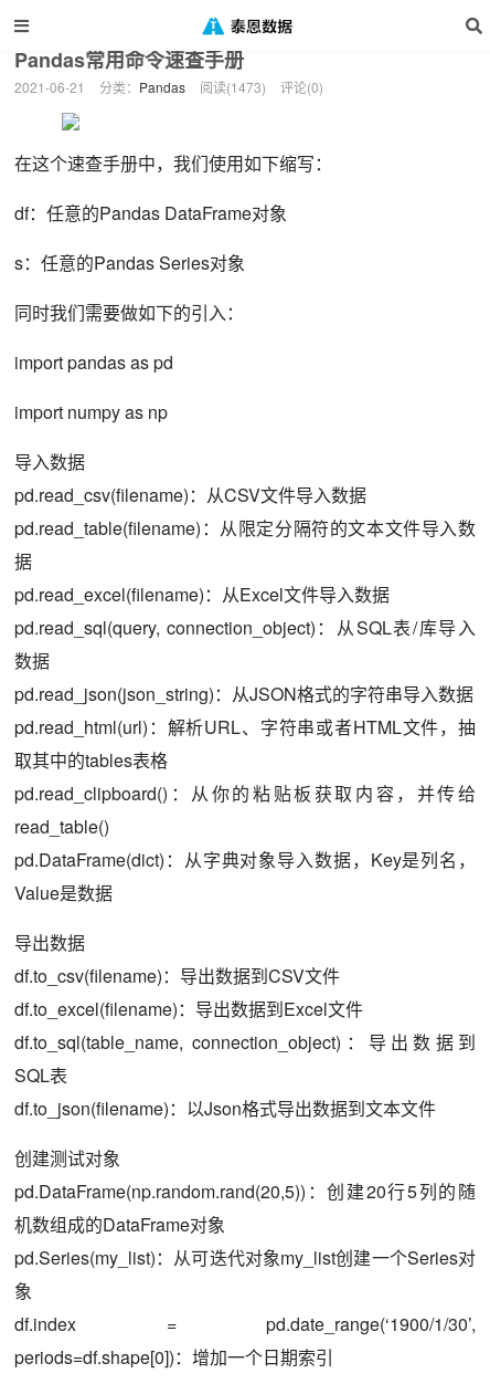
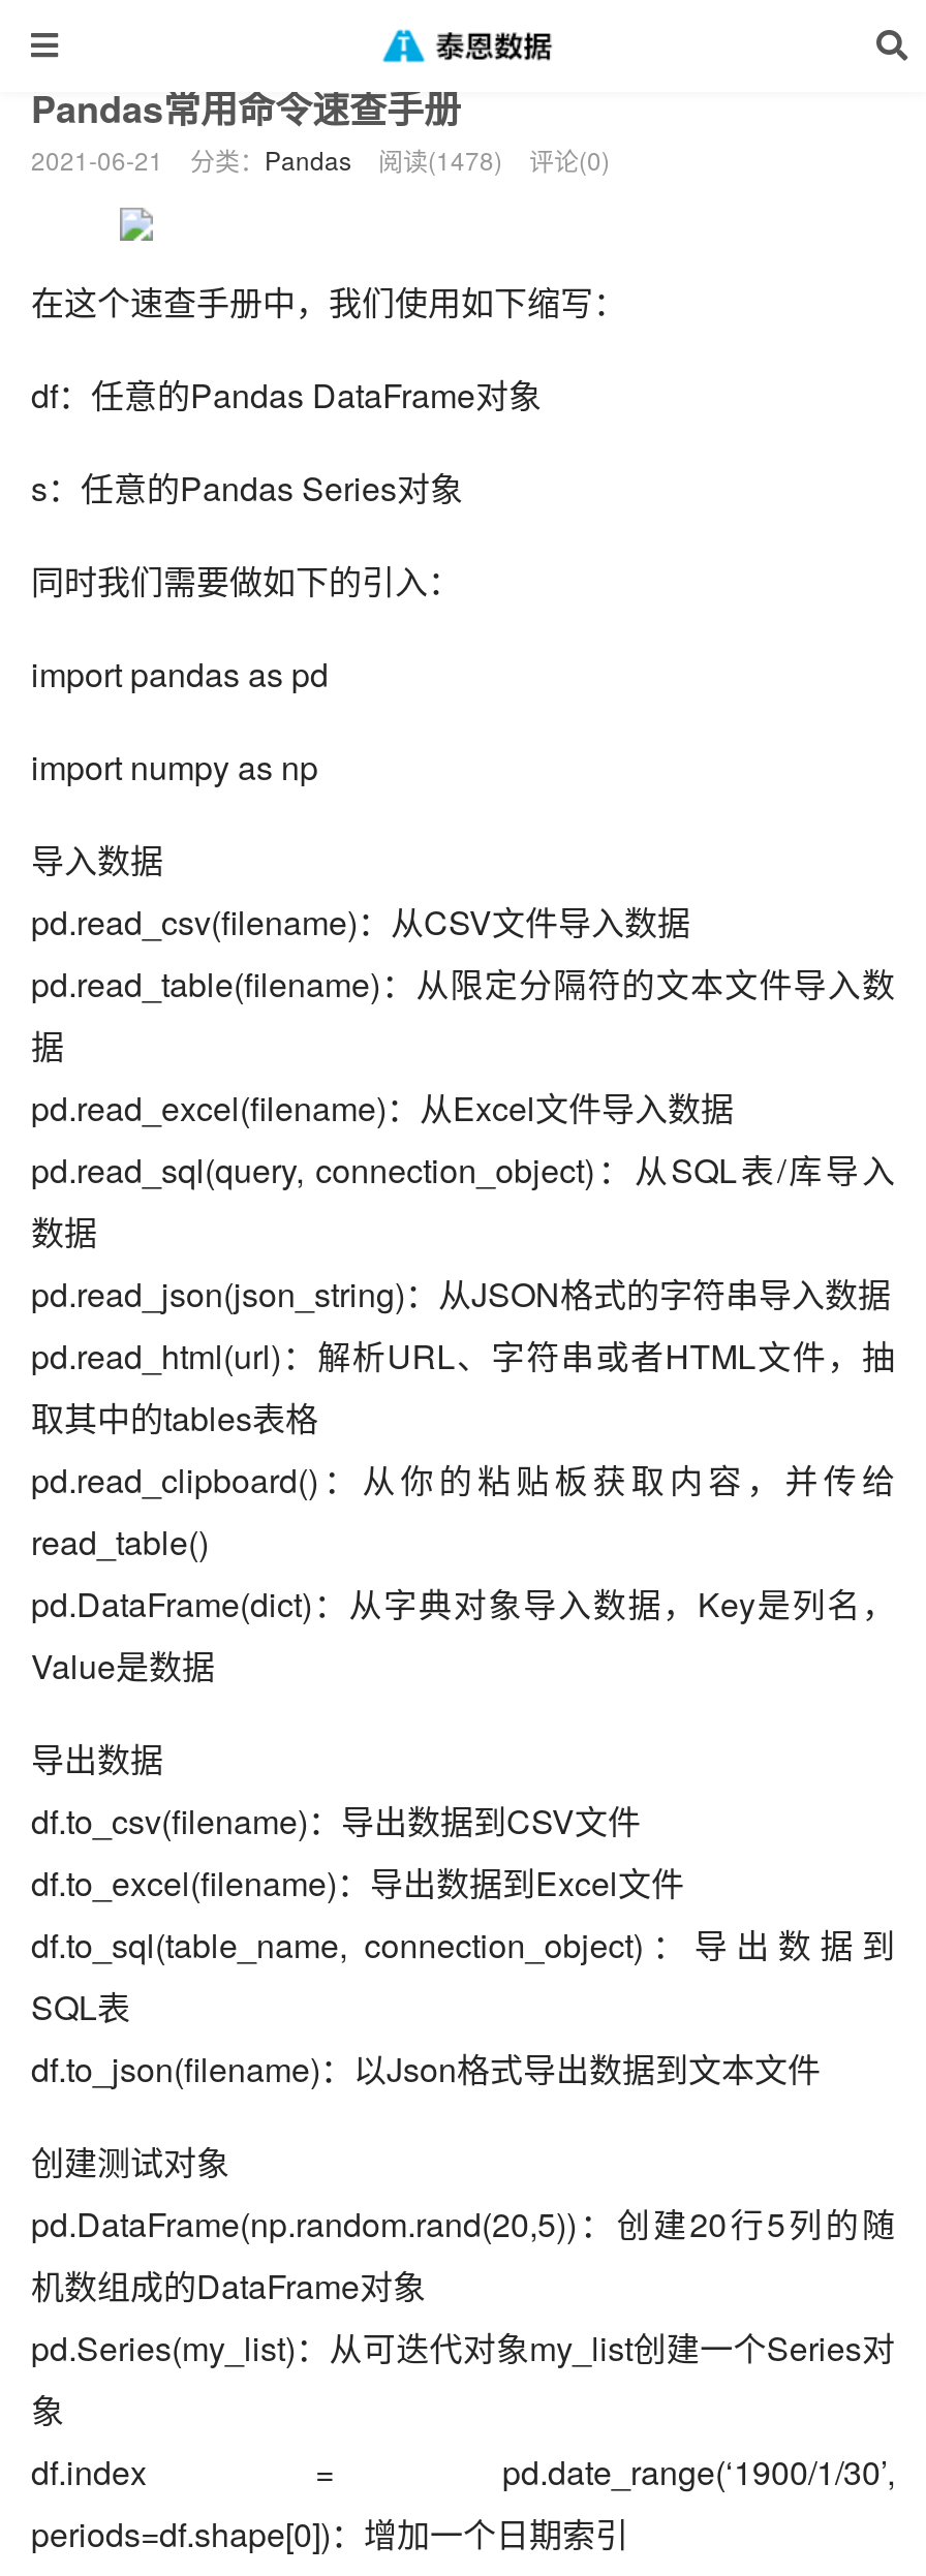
- 2021-06-21 分类：Pandas 阅读(1473) 评论(0)
+ 2021-06-21 分类：Pandas 阅读(1478) 评论(0)
